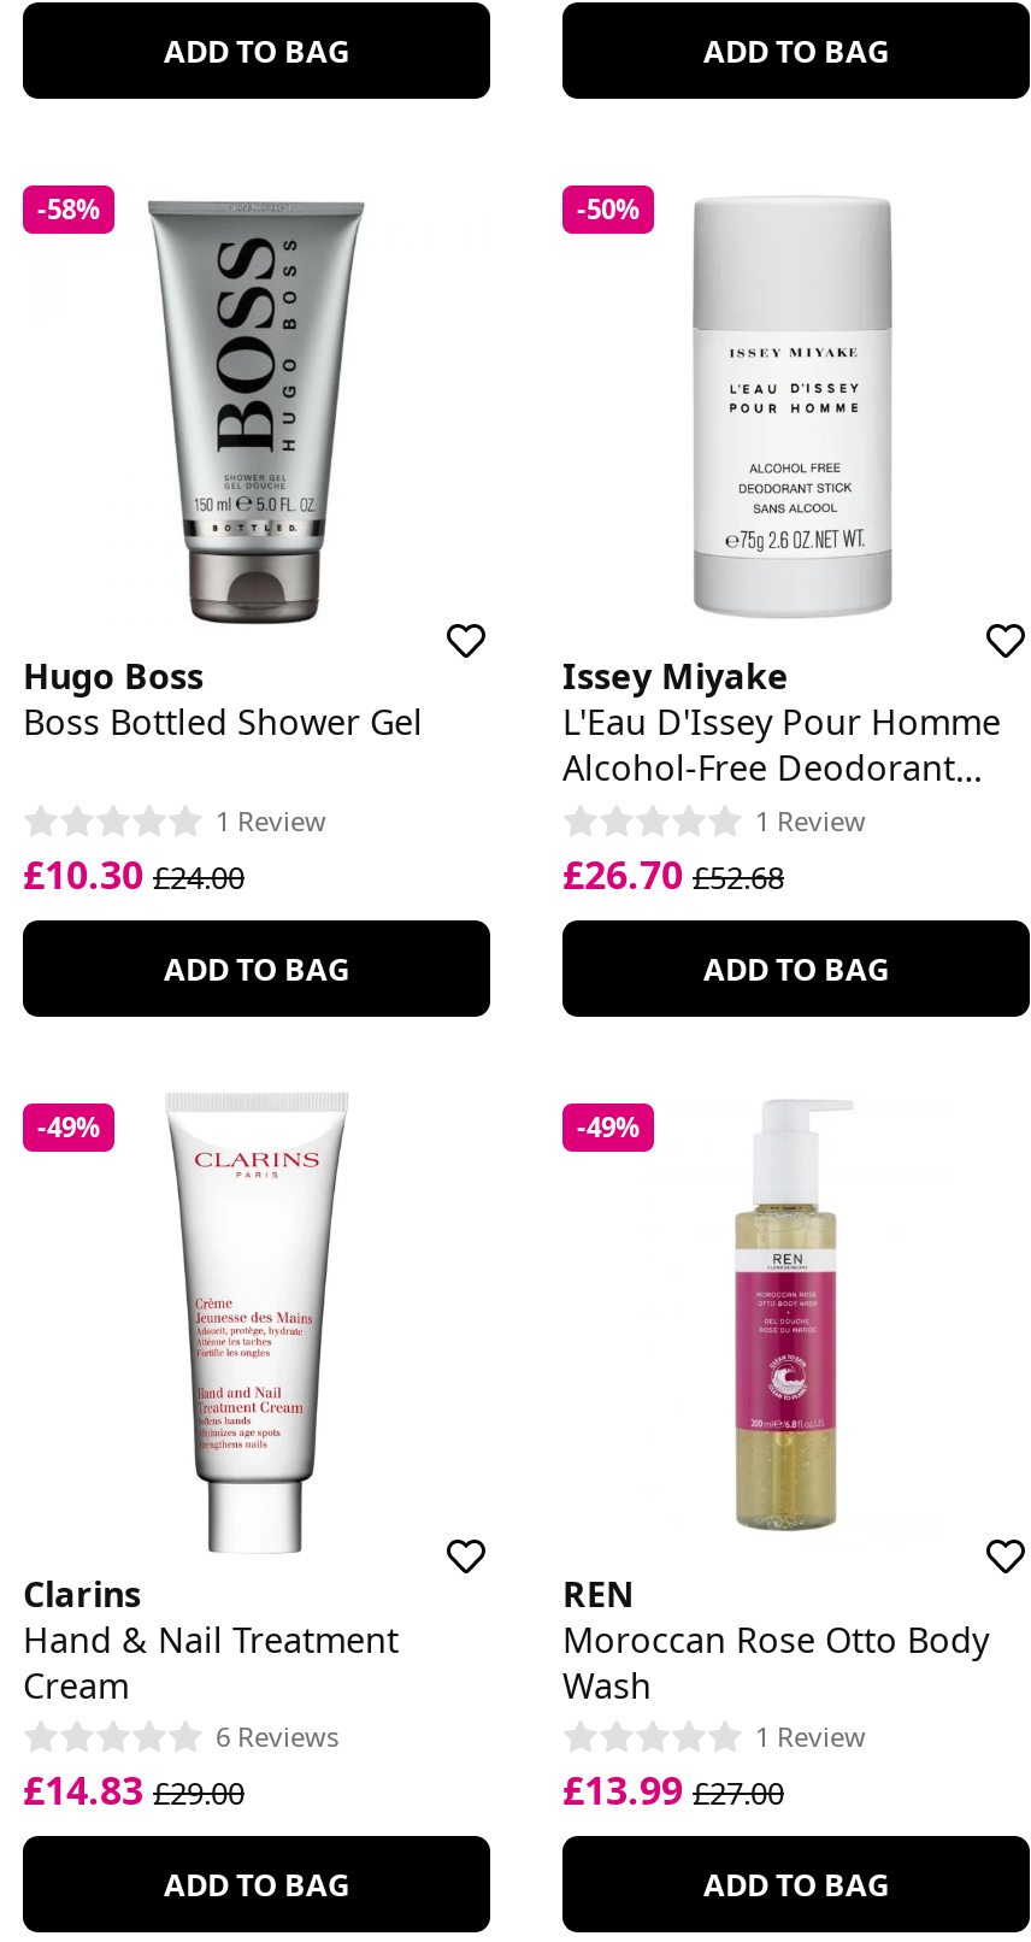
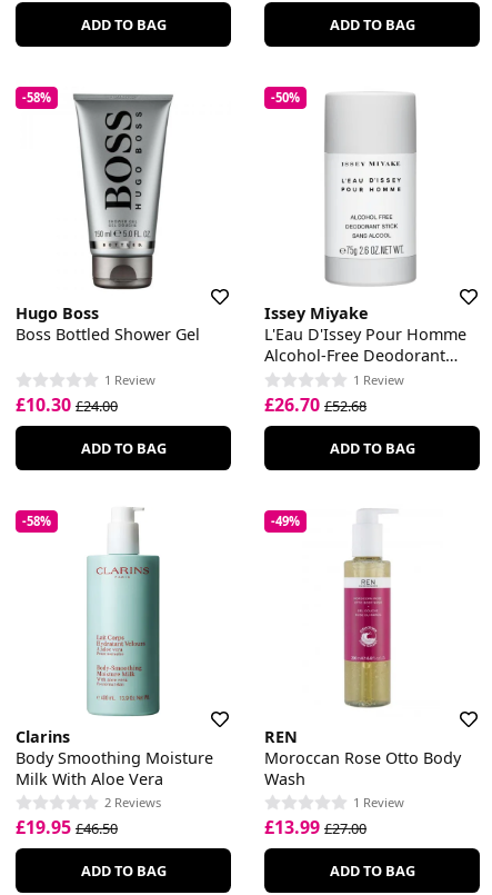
- [image]
- Hand & Nail Treatment
- Cream
- 6 Reviews
- £14.83 £29.00
+ [image]
+ Body Smoothing Moisture
+ Milk With Aloe Vera
+ 2 Reviews
+ £19.95 £46.50

- -49%
+ -58%
